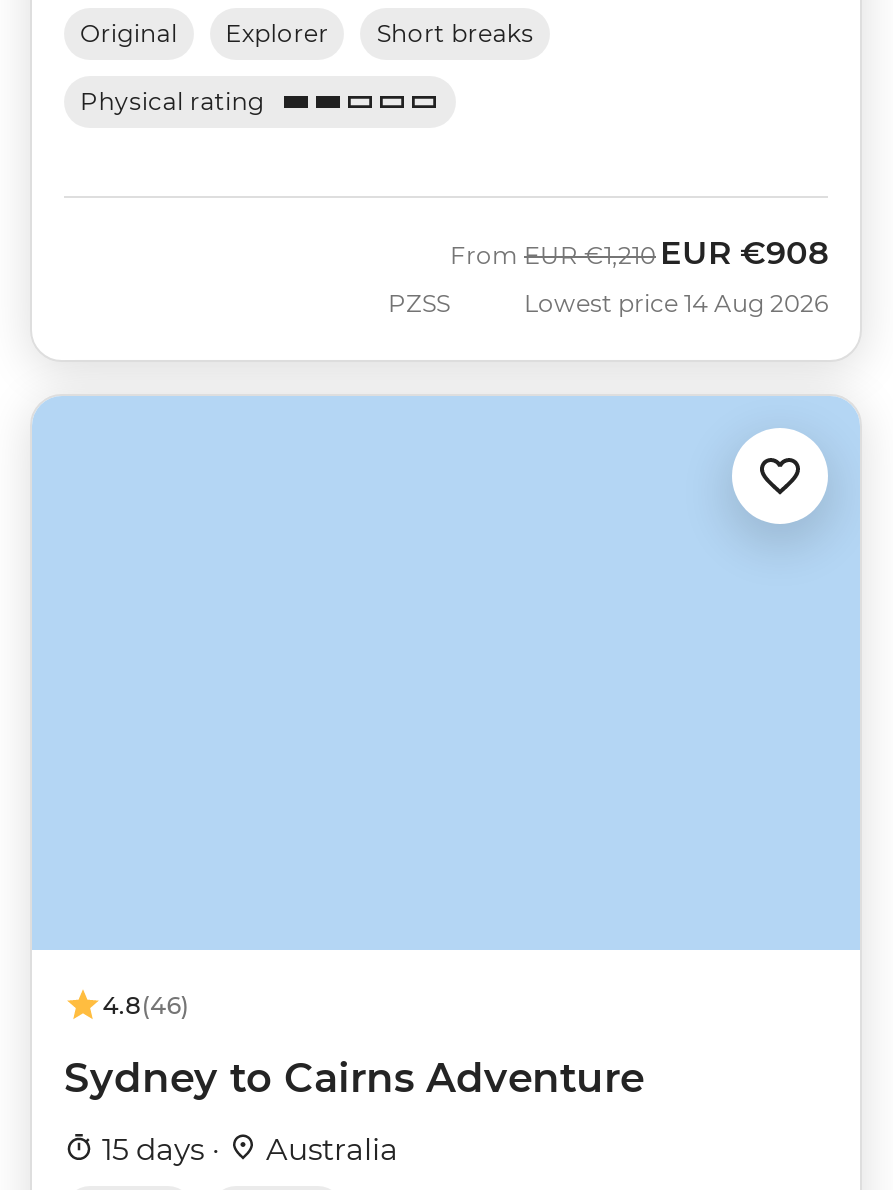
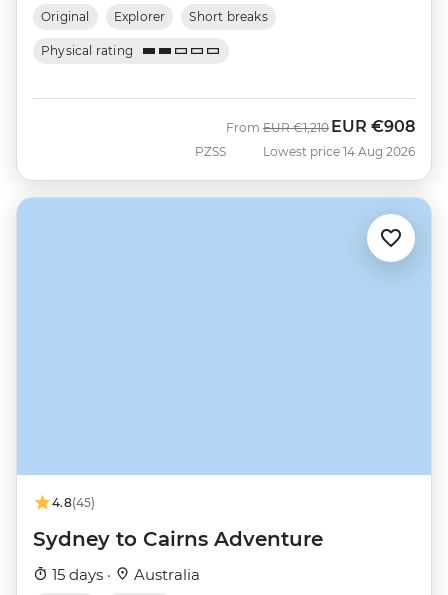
- 4.8(46)
+ 4.8(45)
